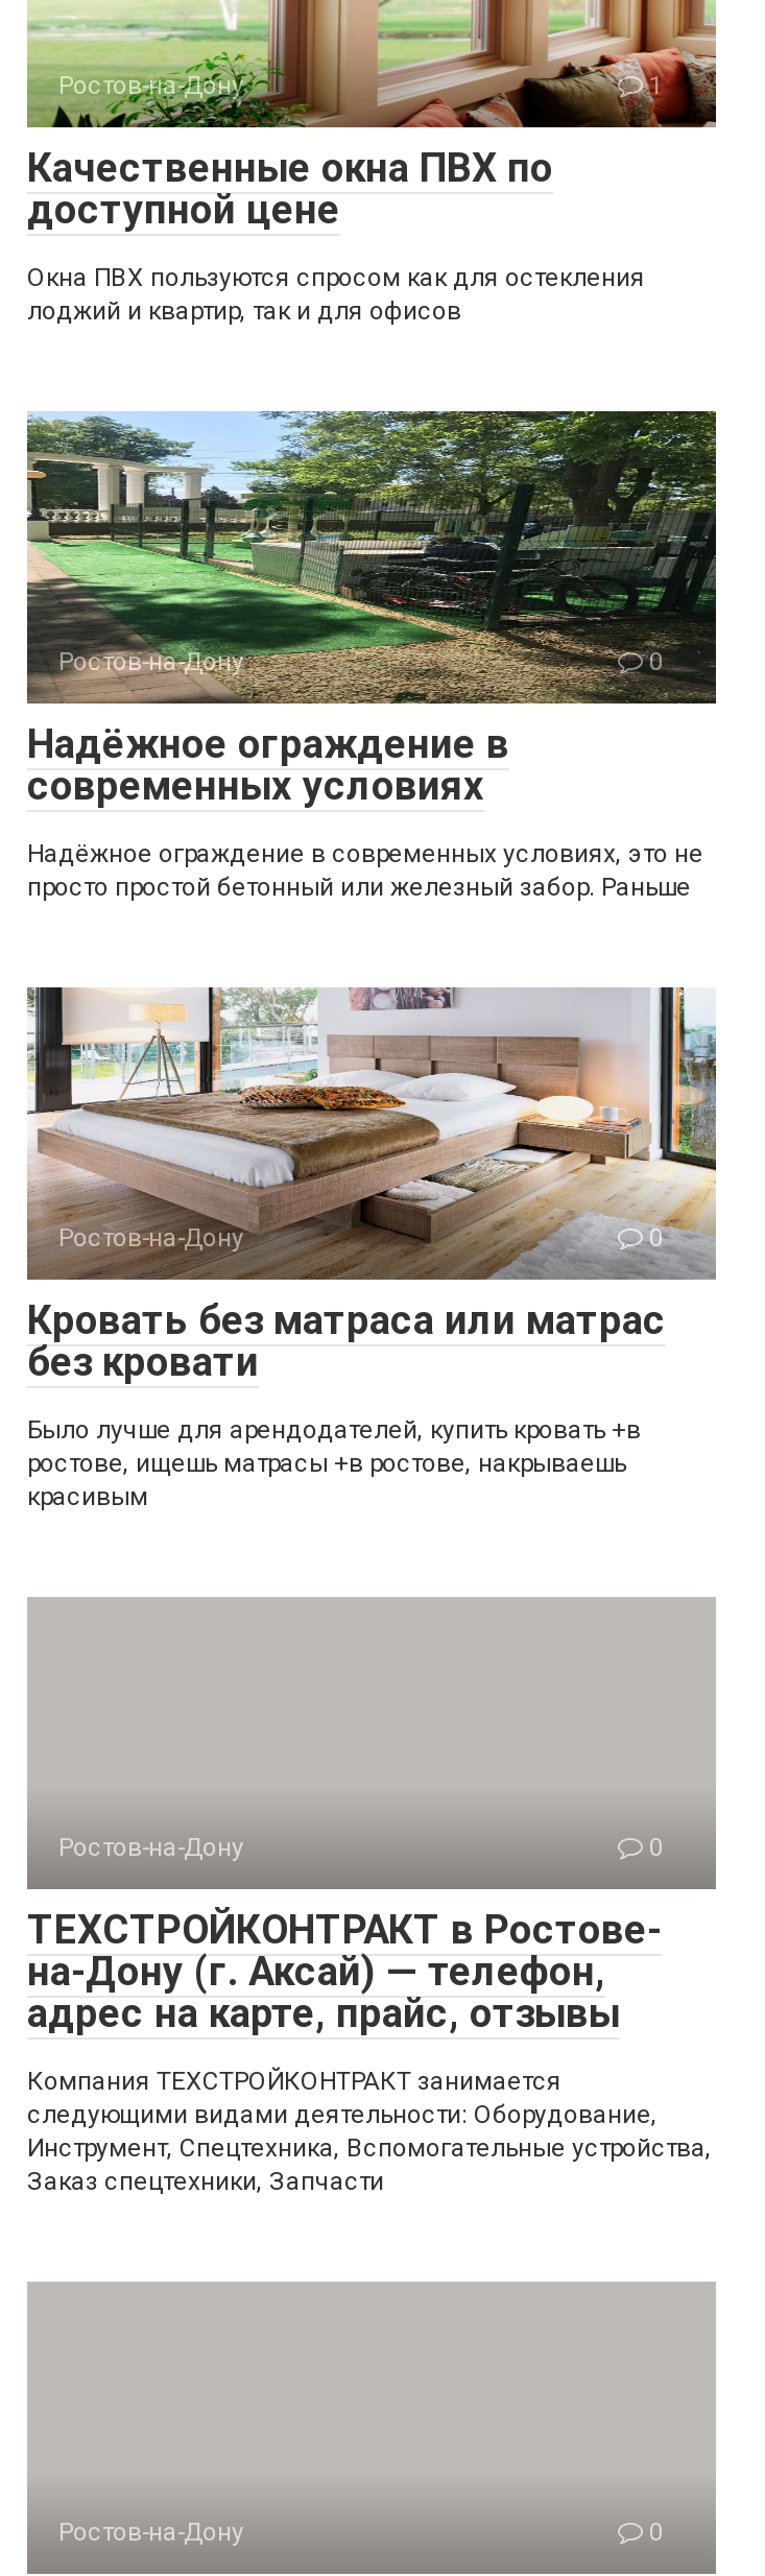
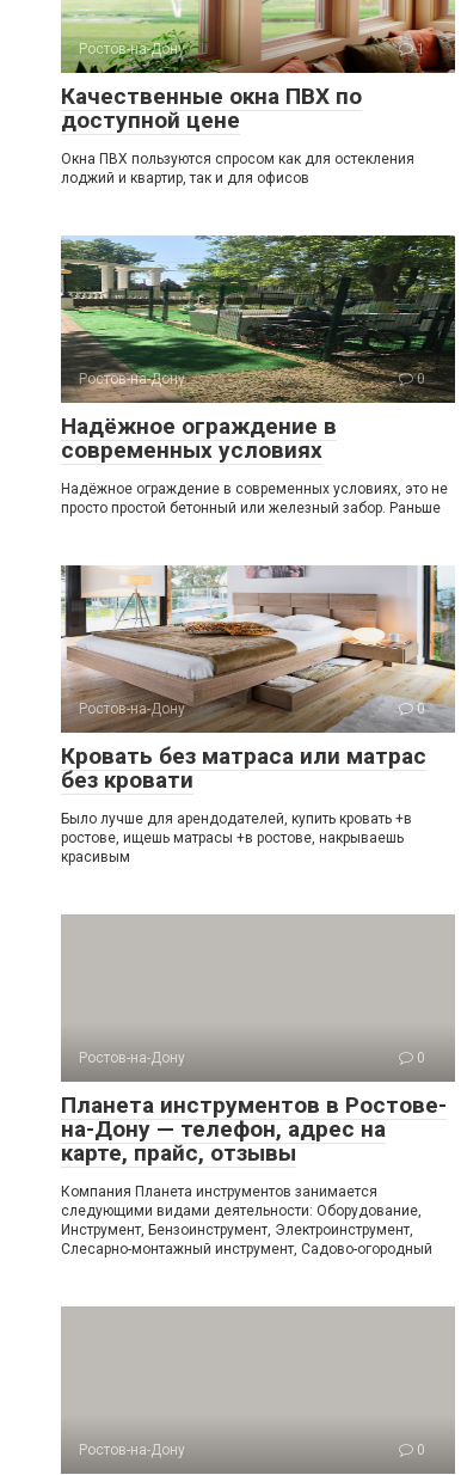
- ТЕХСТРОЙКОНТРАКТ в Ростове-
- на-Дону (г. Аксай) — телефон,
- адрес на карте, прайс, отзывы
+ Планета инструментов в Ростове-
+ на-Дону — телефон, адрес на
+ карте, прайс, отзывы

- Компания ТЕХСТРОЙКОНТРАКТ занимается
+ Компания Планета инструментов занимается

- Инструмент, Спецтехника, Вспомогательные устройства,
- Заказ спецтехники, Запчасти
+ Инструмент, Бензоинструмент, Электроинструмент,
+ Слесарно-монтажный инструмент, Садово-огородный
